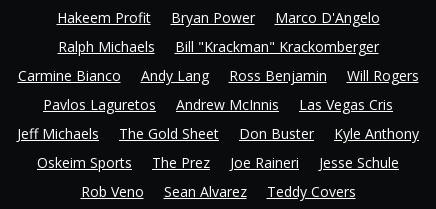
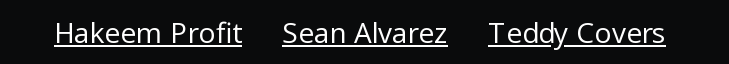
- Bryan Power
- Marco D'Angelo
- Ralph Michaels
- Bill "Krackman" Krackomberger
- Carmine Bianco
- Andy Lang
- Ross Benjamin
- Will Rogers
- Pavlos Laguretos
- Andrew McInnis
- Las Vegas Cris
- Jeff Michaels
- The Gold Sheet
- Don Buster
- Kyle Anthony
- Oskeim Sports
- The Prez
- Joe Raineri
- Jesse Schule
- Rob Veno
